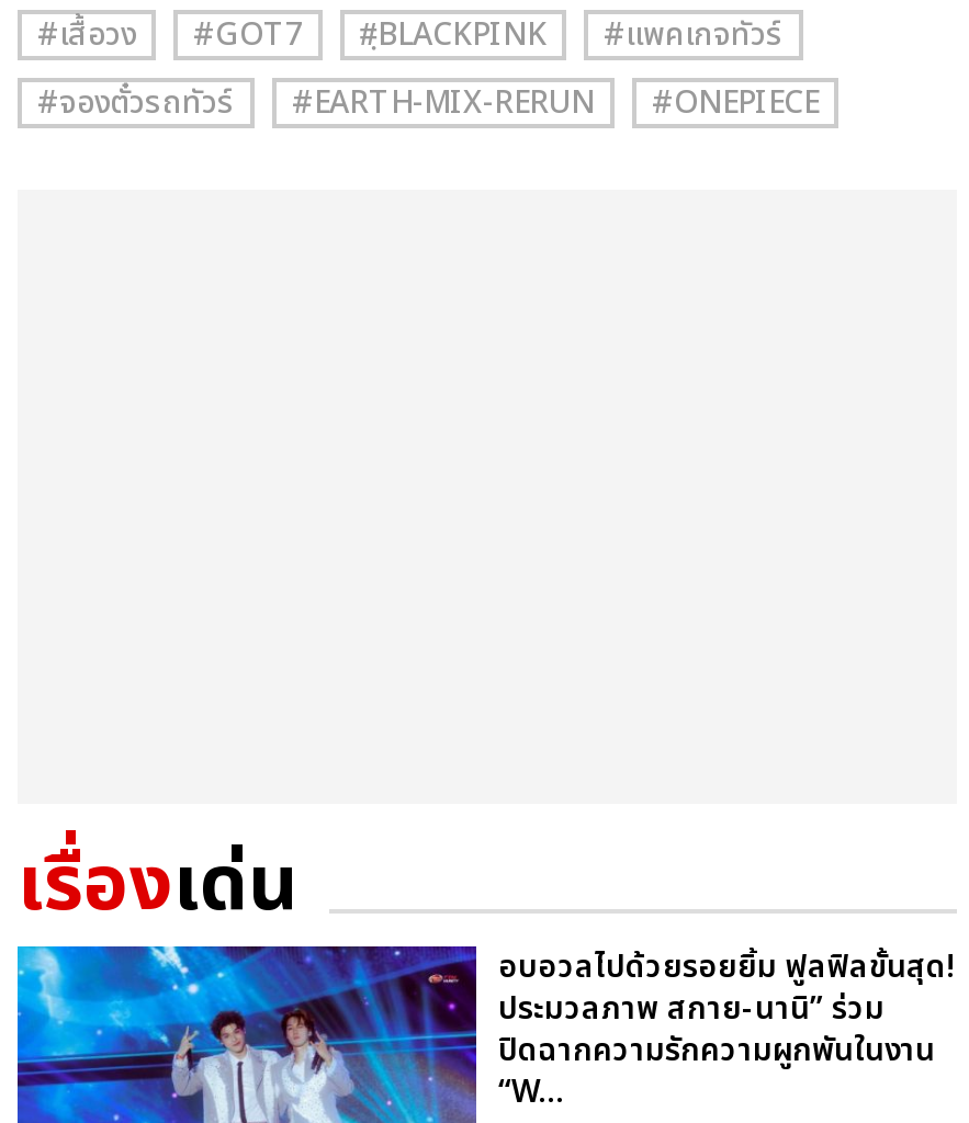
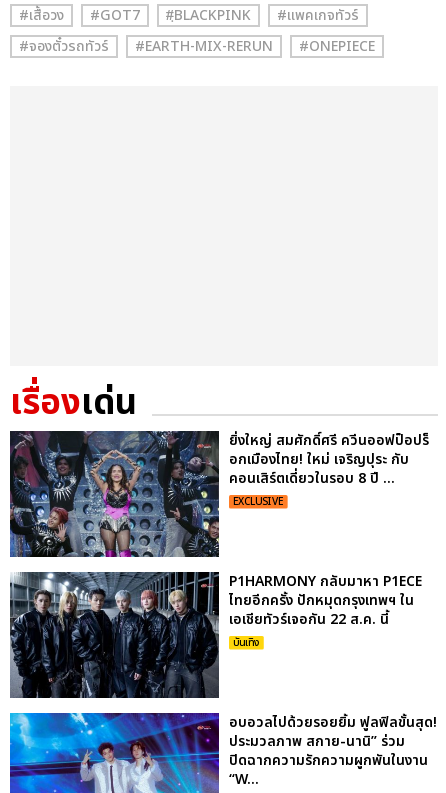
+ [image]
+ ยิ่งใหญ่ สมศักดิ์ศรี ควีนออฟป็อปร็
+ อกเมืองไทย! ใหม่ เจริญปุระ กับ
+ คอนเสิร์ตเดี่ยวในรอบ 8 ปี ...
+ EXCLUSIVE

+ [image]
+ P1HARMONY กลับมาหา P1ECE
+ ไทยอีกครั้ง ปักหมุดกรุงเทพฯ ใน
+ เอเชียทัวร์เจอกัน 22 ส.ค. นี้
+ บันเทิง
